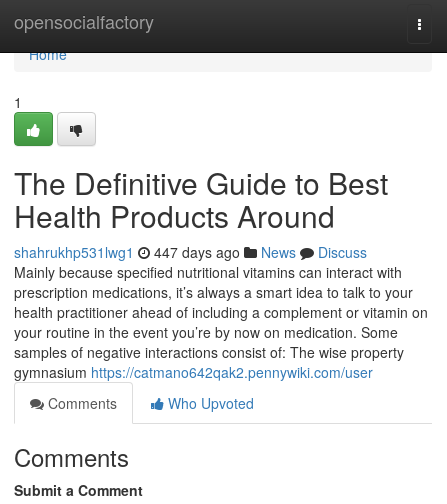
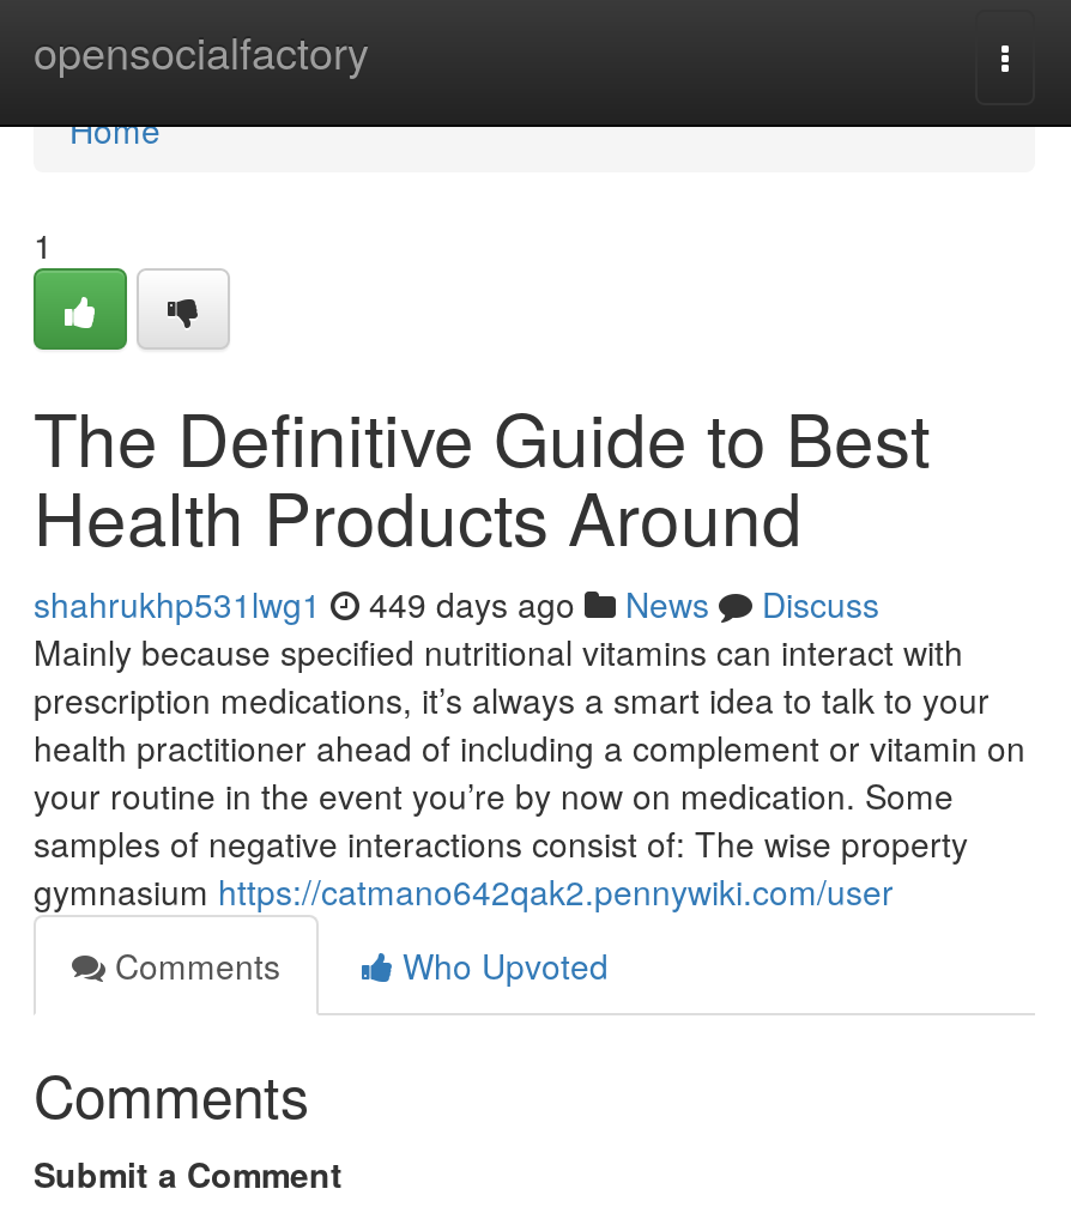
- shahrukhp531lwg1 447 days ago News Discuss
+ shahrukhp531lwg1 449 days ago News Discuss
